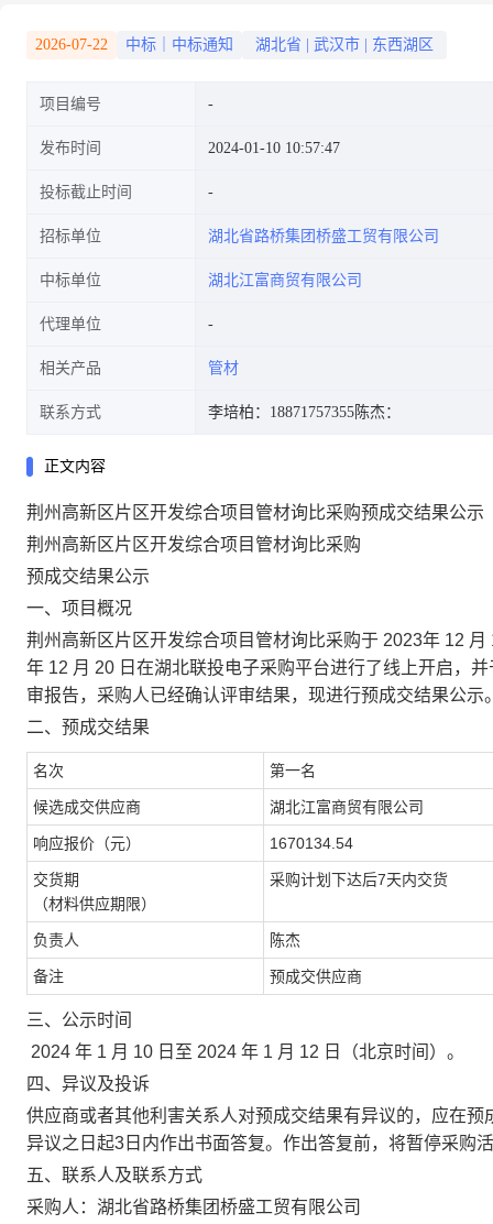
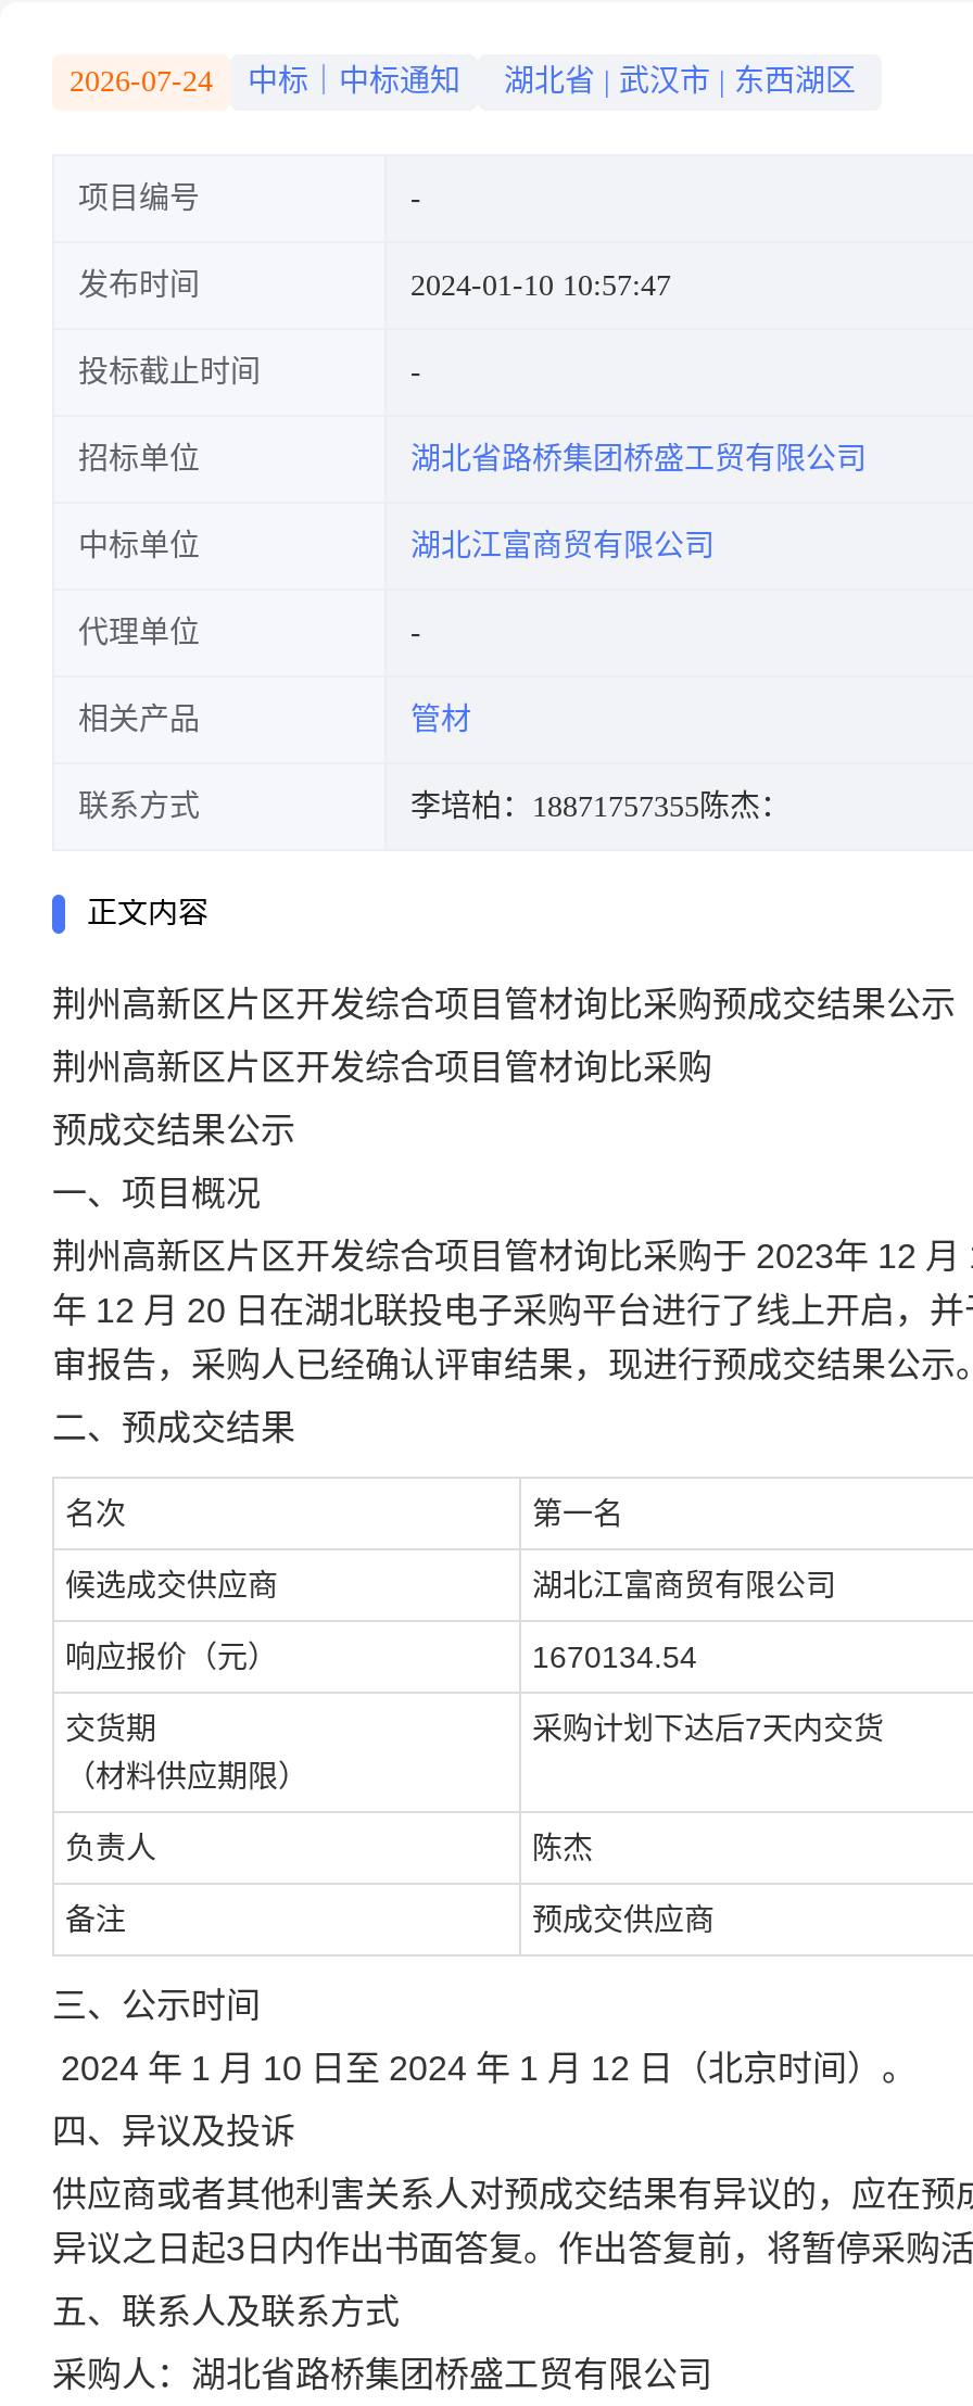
- 2026-07-22
+ 2026-07-24
